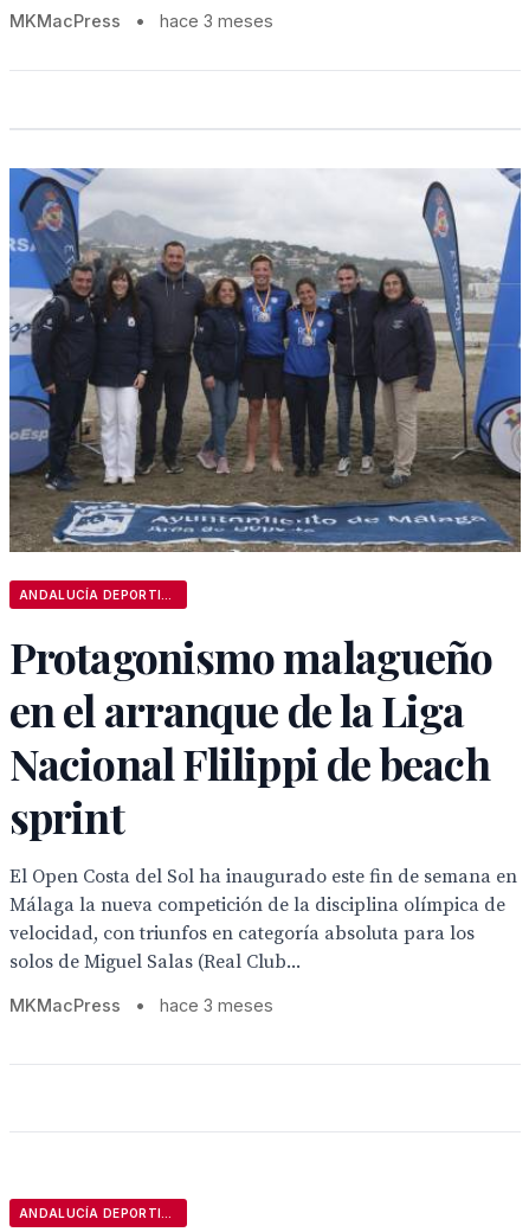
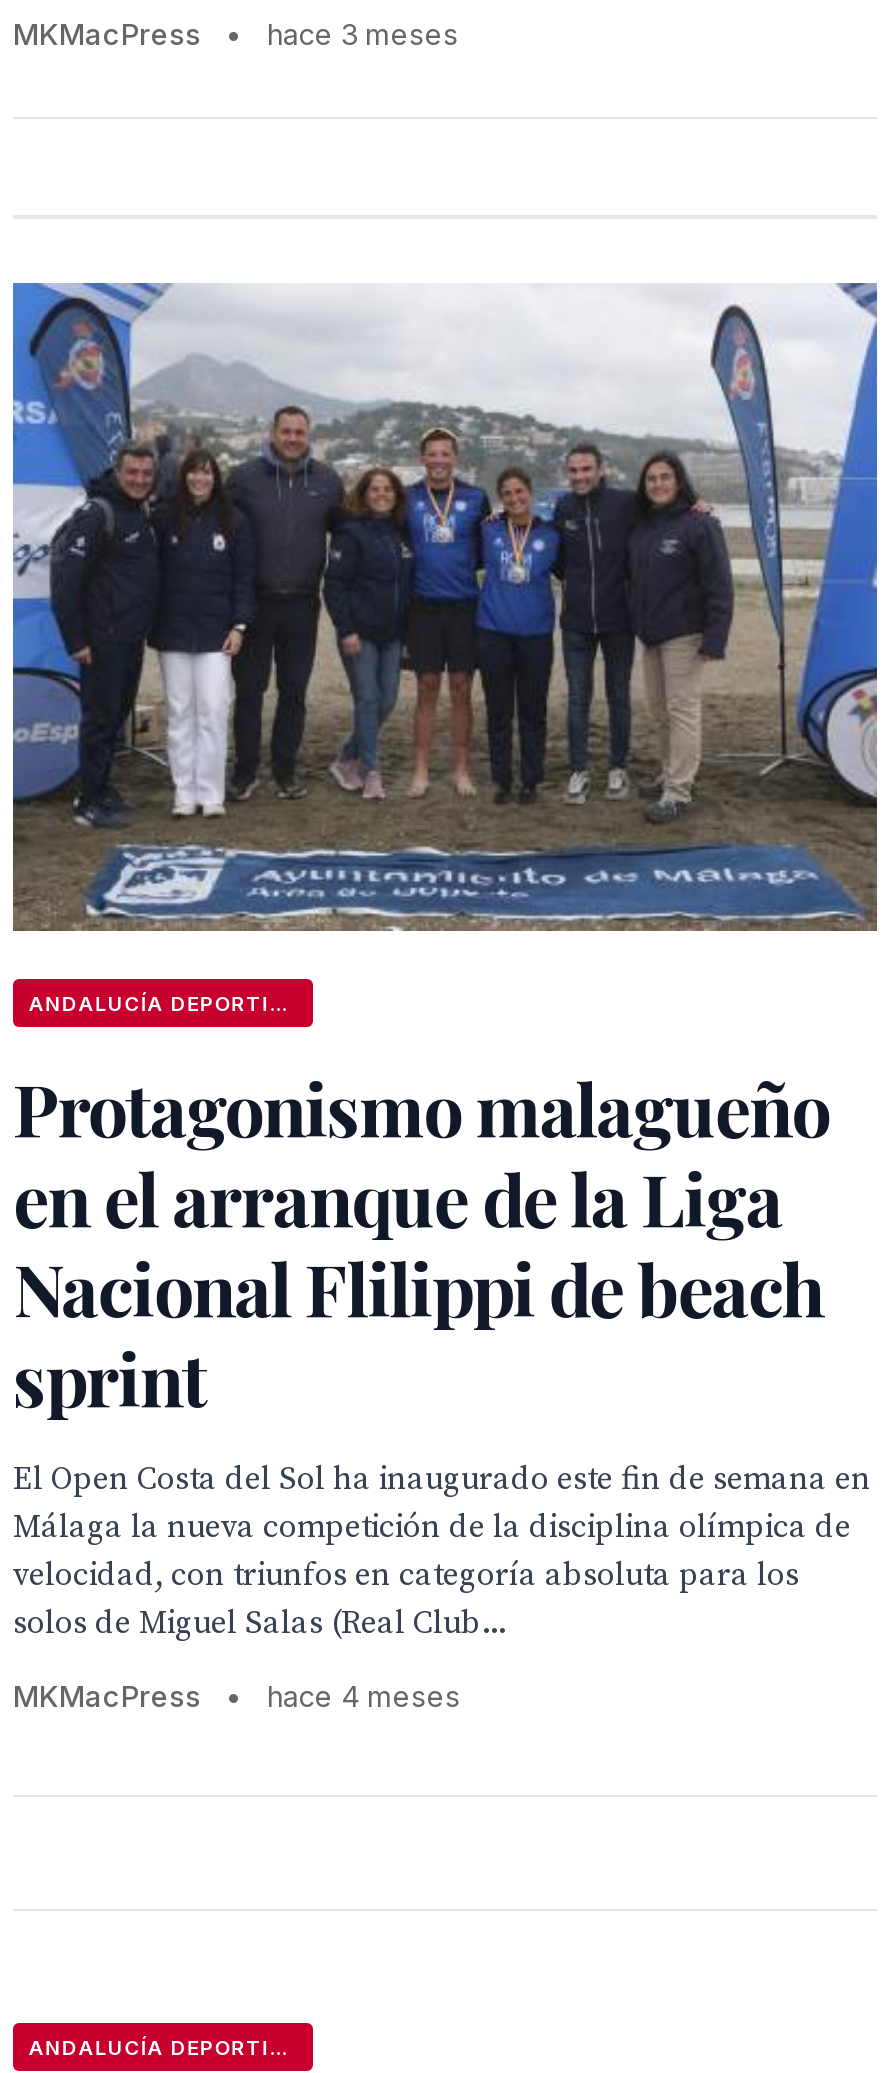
- hace 3 meses
+ hace 4 meses
